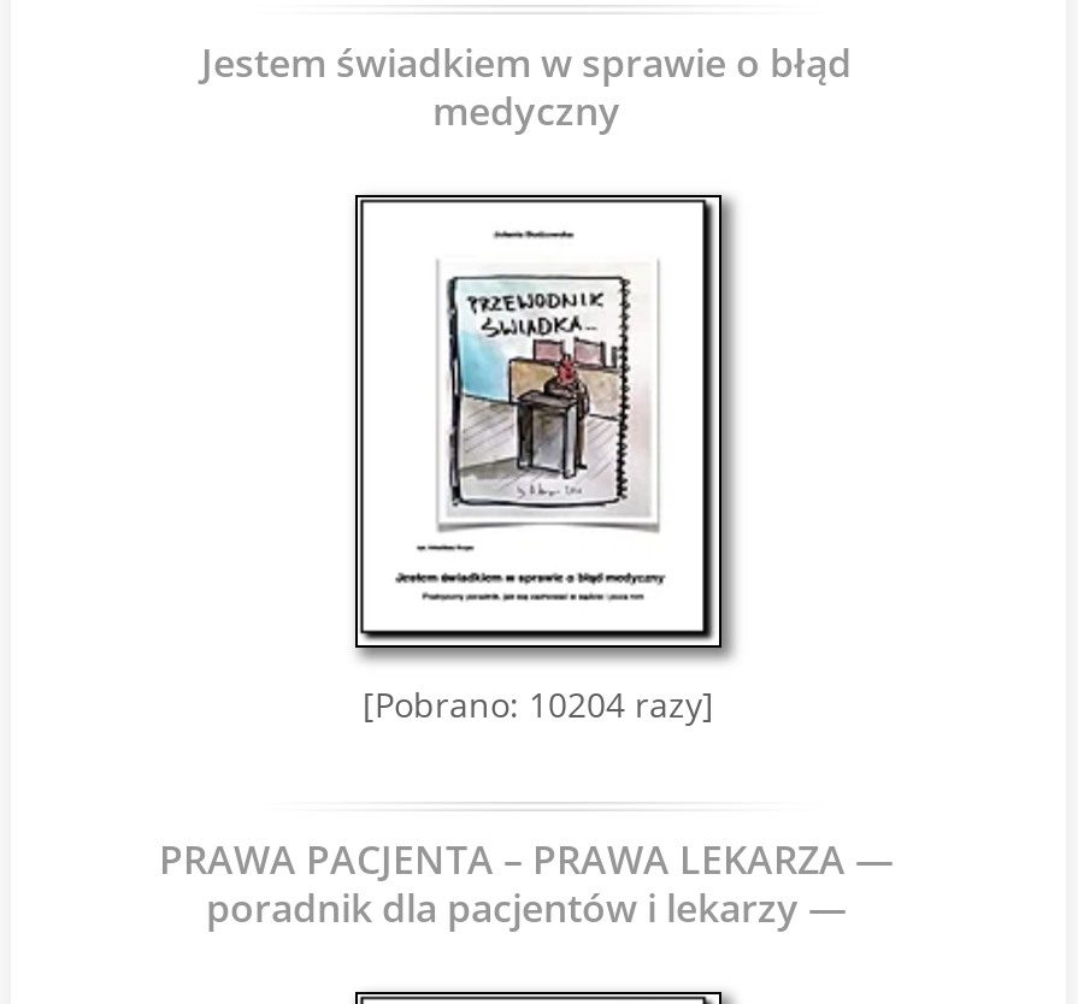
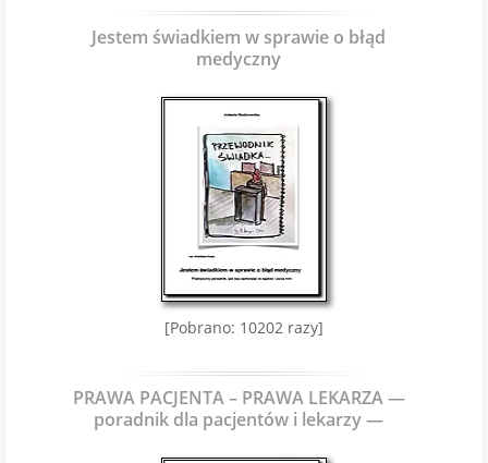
- [Pobrano: 10204 razy]
+ [Pobrano: 10202 razy]
